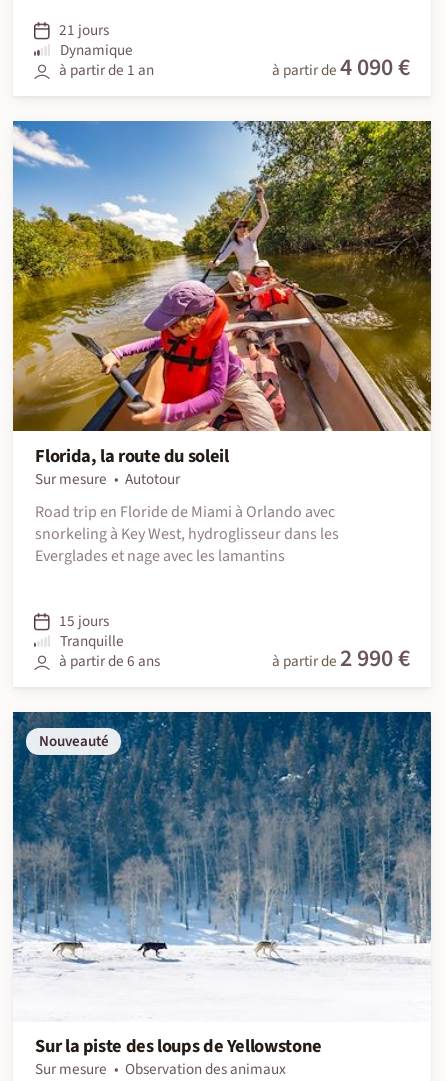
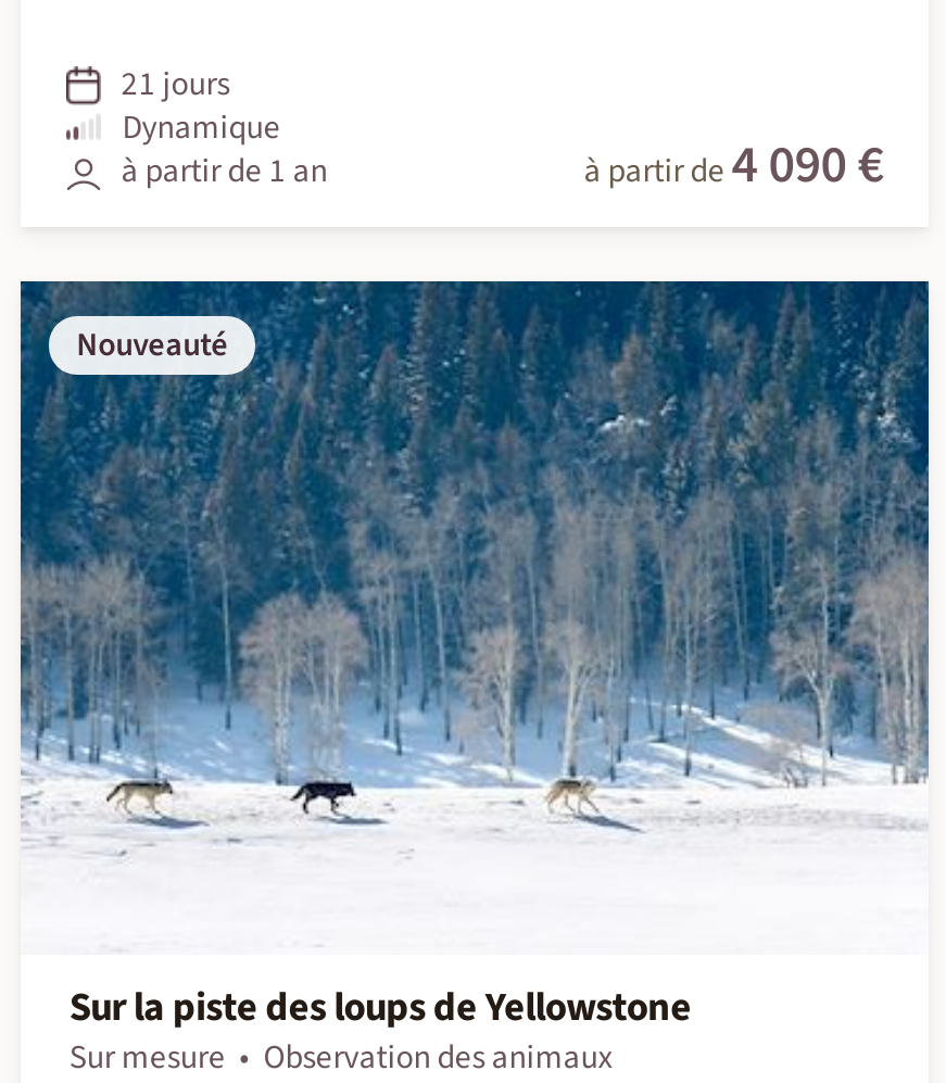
- [image]
- Florida, la route du soleil
- Sur mesure Autotour
- Road trip en Floride de Miami à Orlando avec
- snorkeling à Key West, hydroglisseur dans les
- Everglades et nage avec les lamantins
- 15 jours
- Tranquille
- à partir de 6 ans
- à partir de2 990 €
